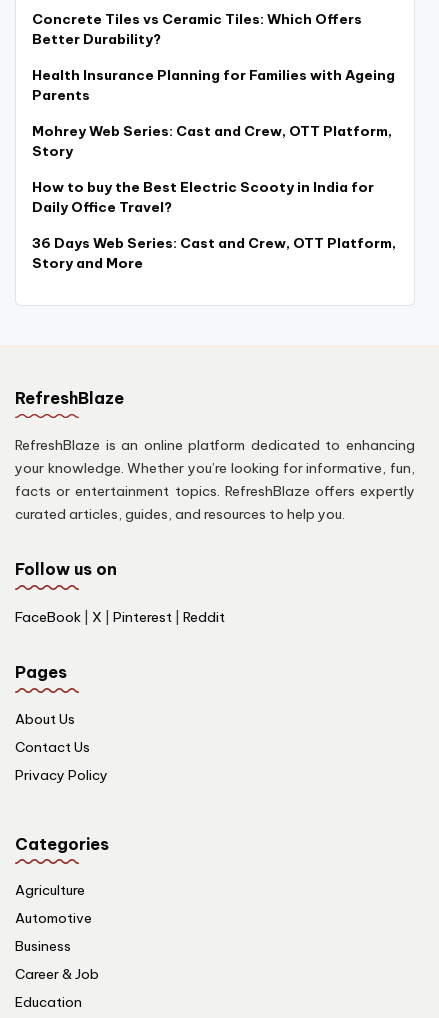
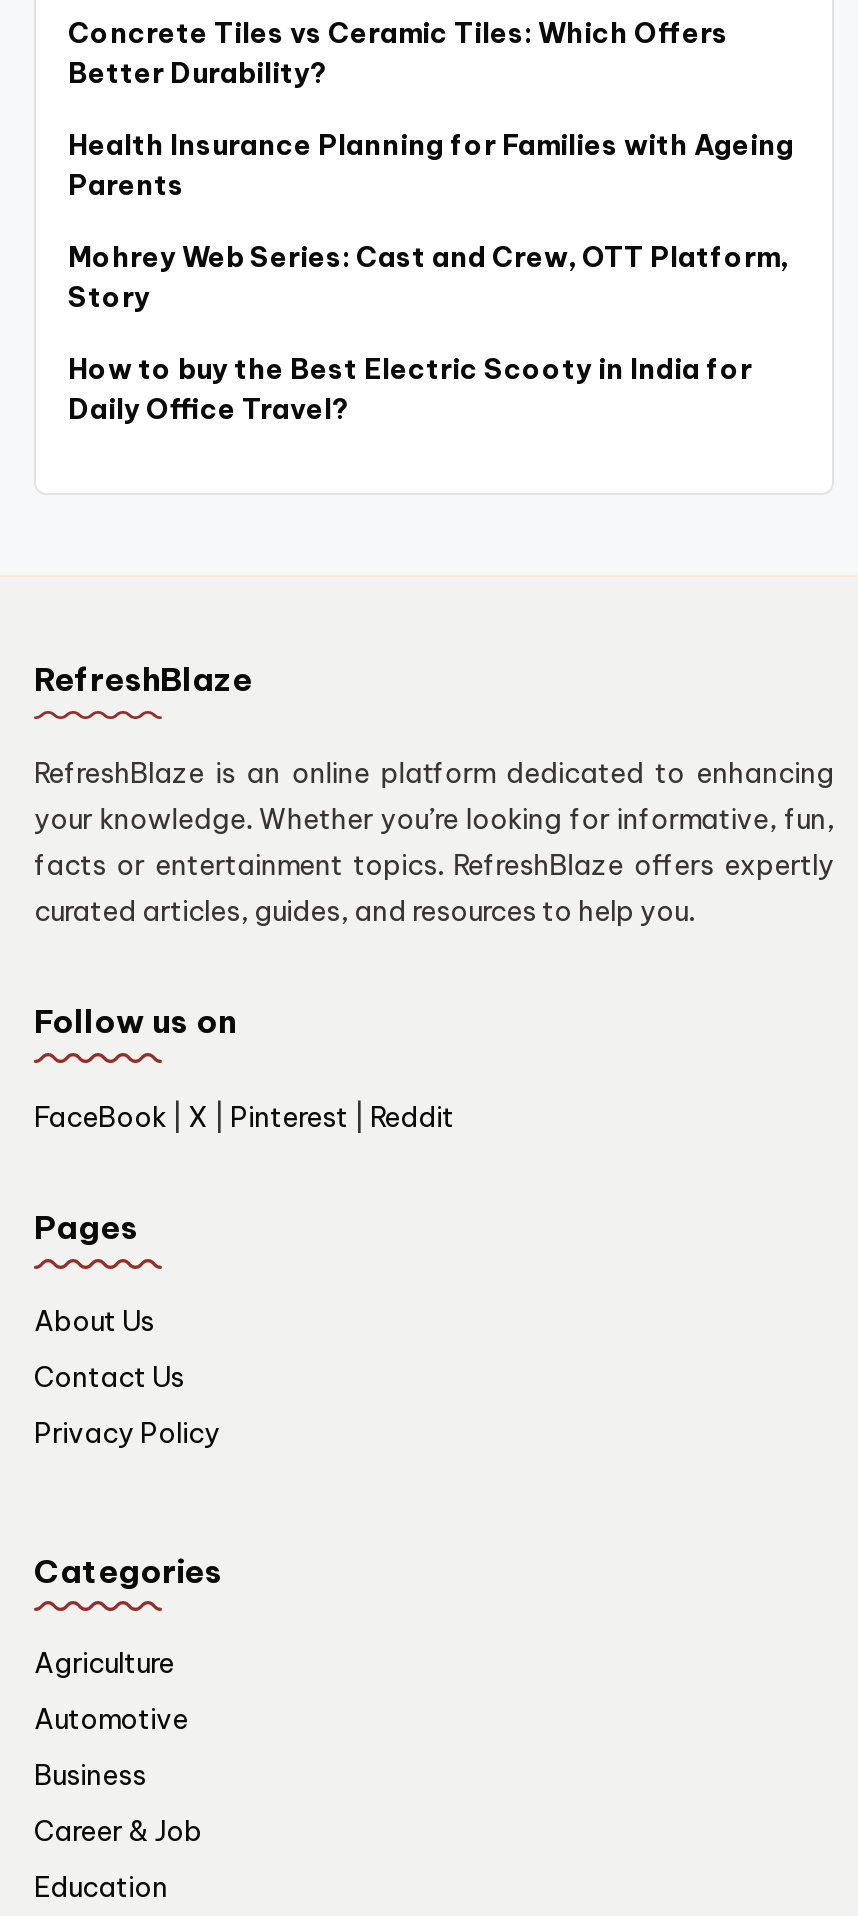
- 36 Days Web Series: Cast and Crew, OTT Platform,
- Story and More
